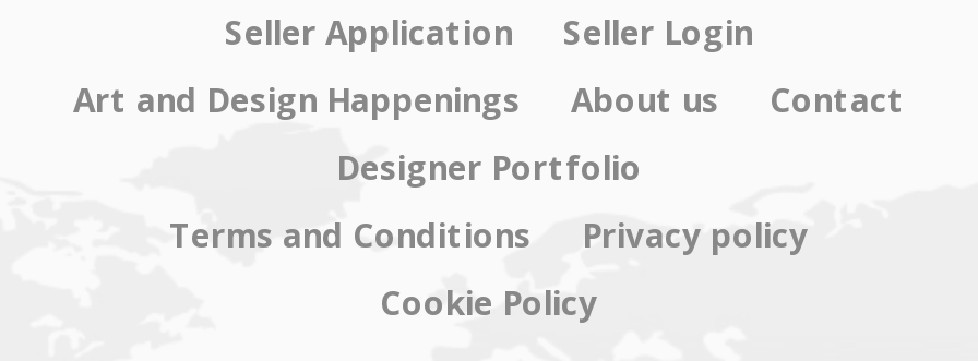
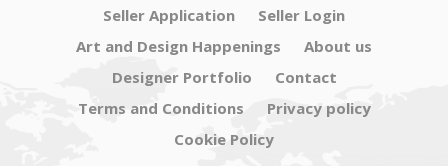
moved down: Contact
